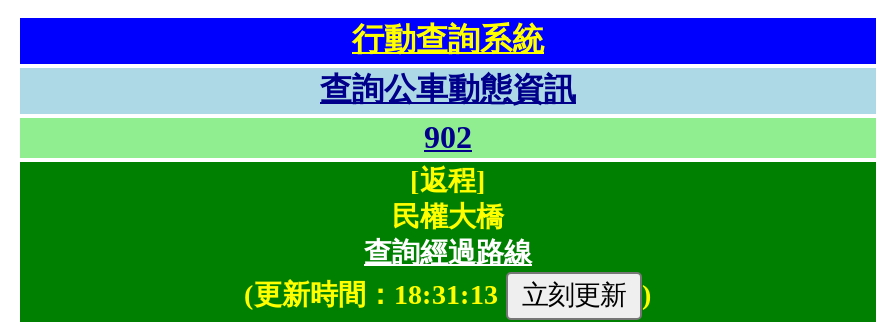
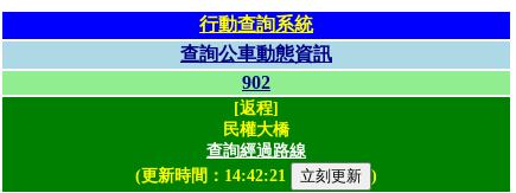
- (更新時間：18:31:13
+ (更新時間：14:42:21
